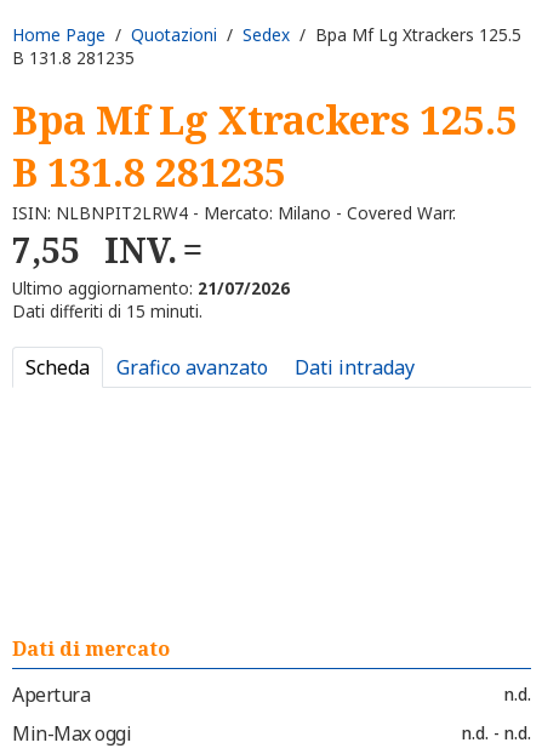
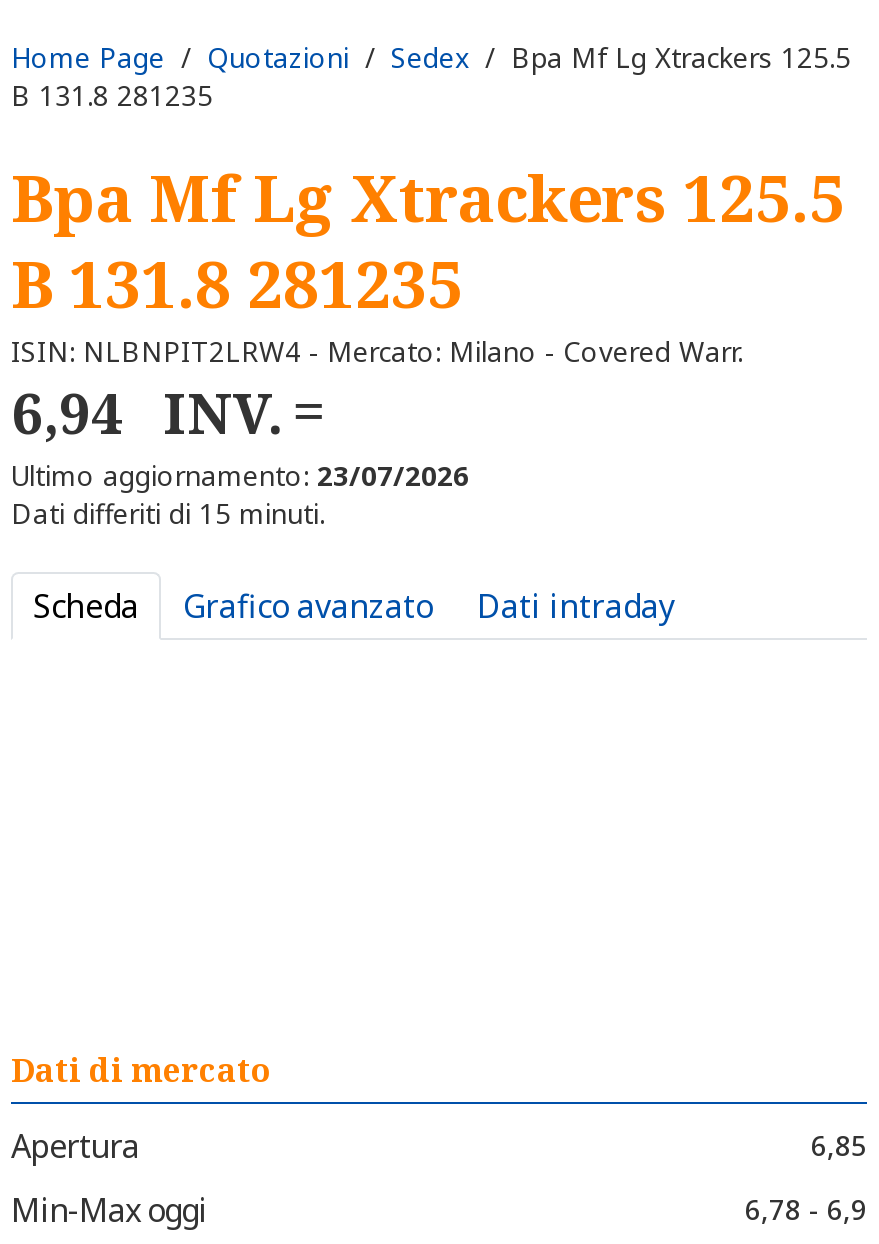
- 7,55 INV.
+ 6,94 INV.

- Ultimo aggiornamento: 21/07/2026
+ Ultimo aggiornamento: 23/07/2026

- n.d.
+ 6,85

- n.d. - n.d.
+ 6,78 - 6,9
